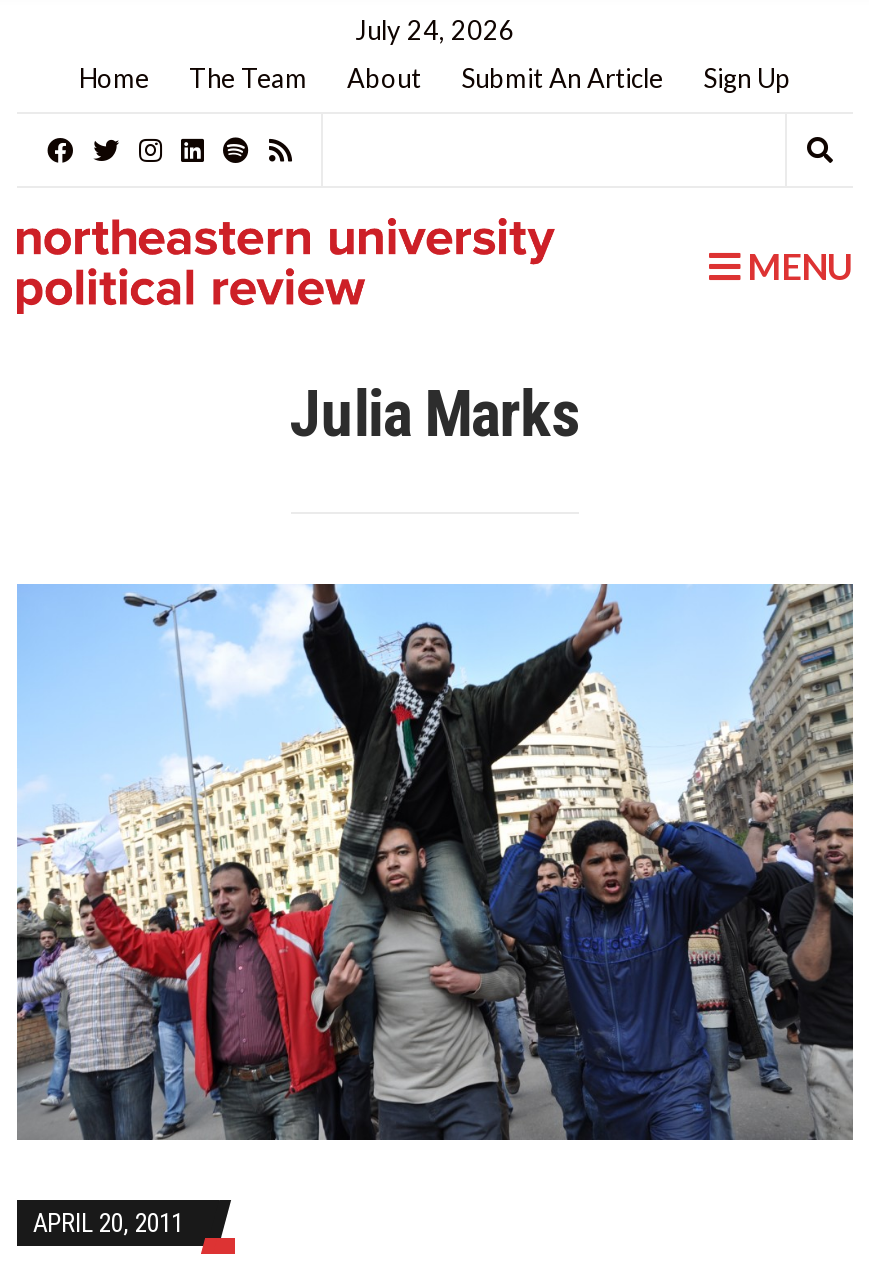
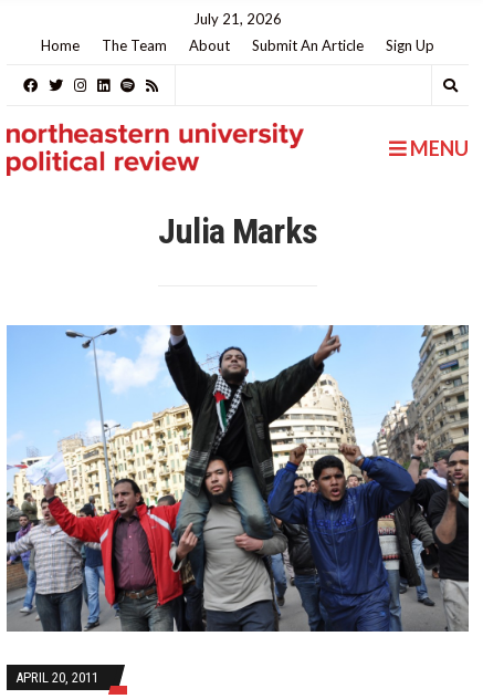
- July 24, 2026
+ July 21, 2026
